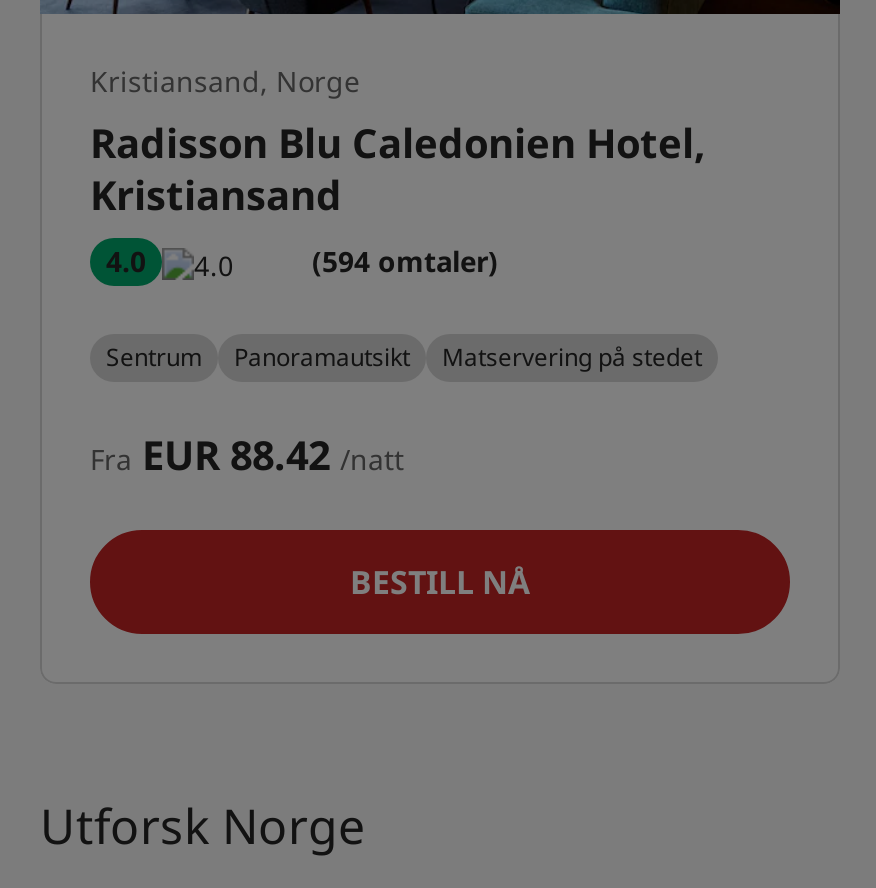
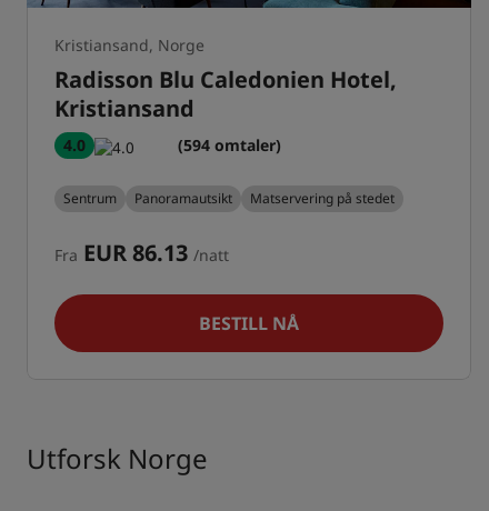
- Fra EUR 88.42 /natt
+ Fra EUR 86.13 /natt
